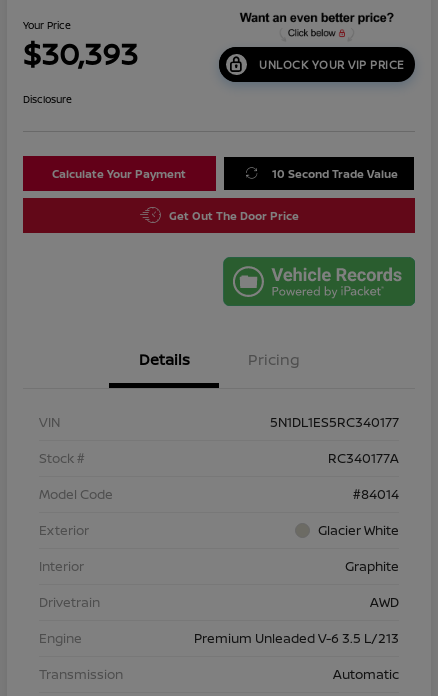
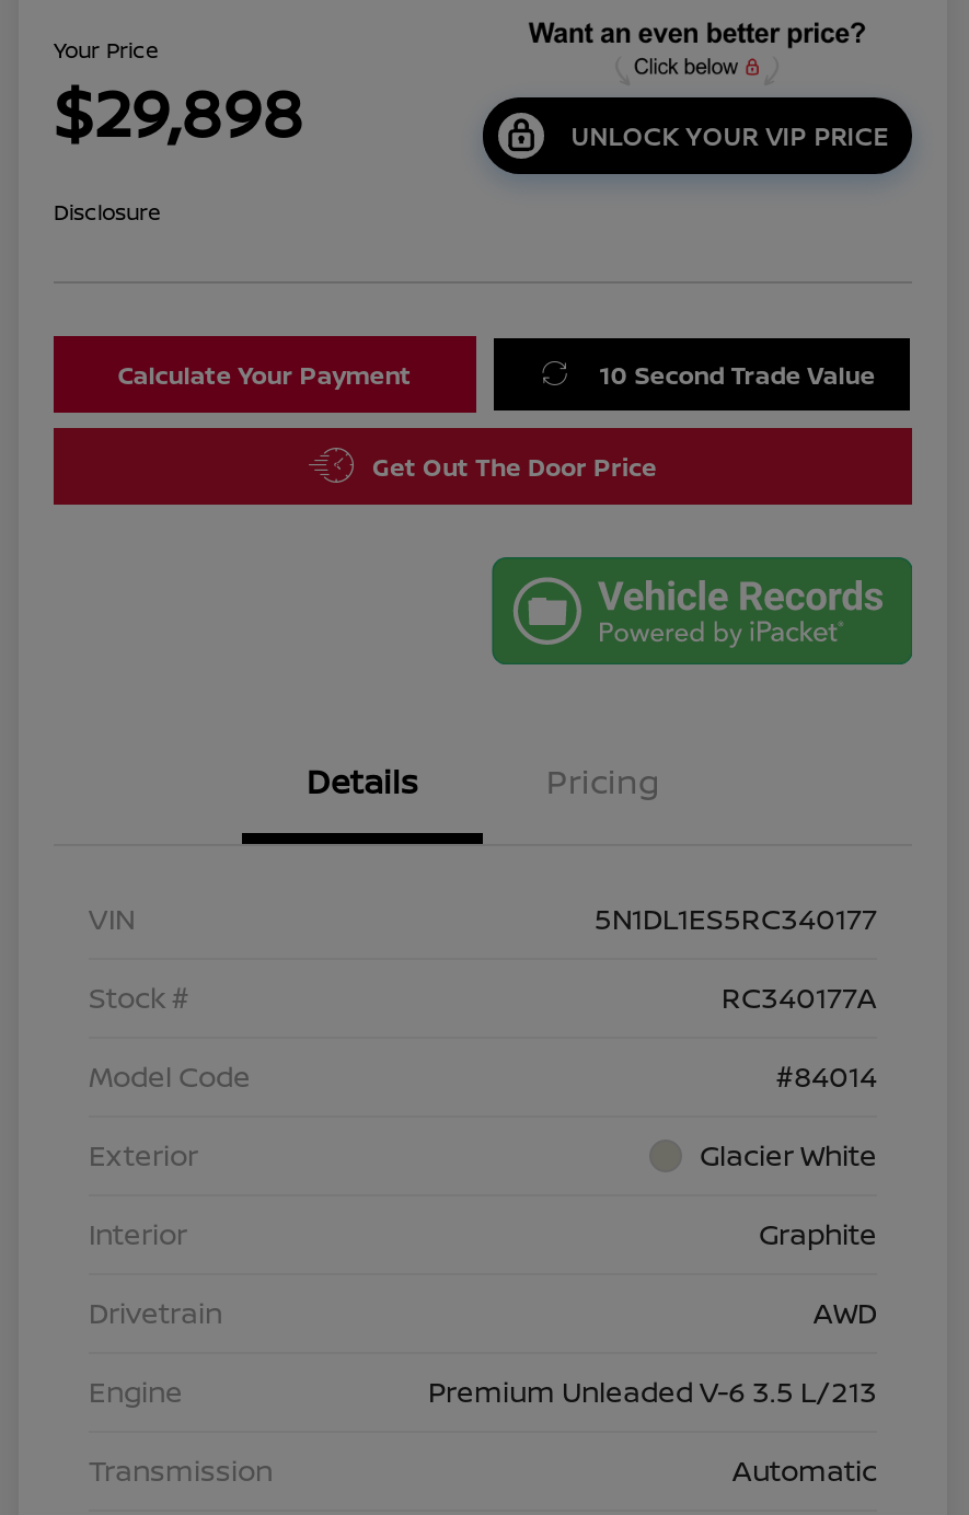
- $30,393
+ $29,898
